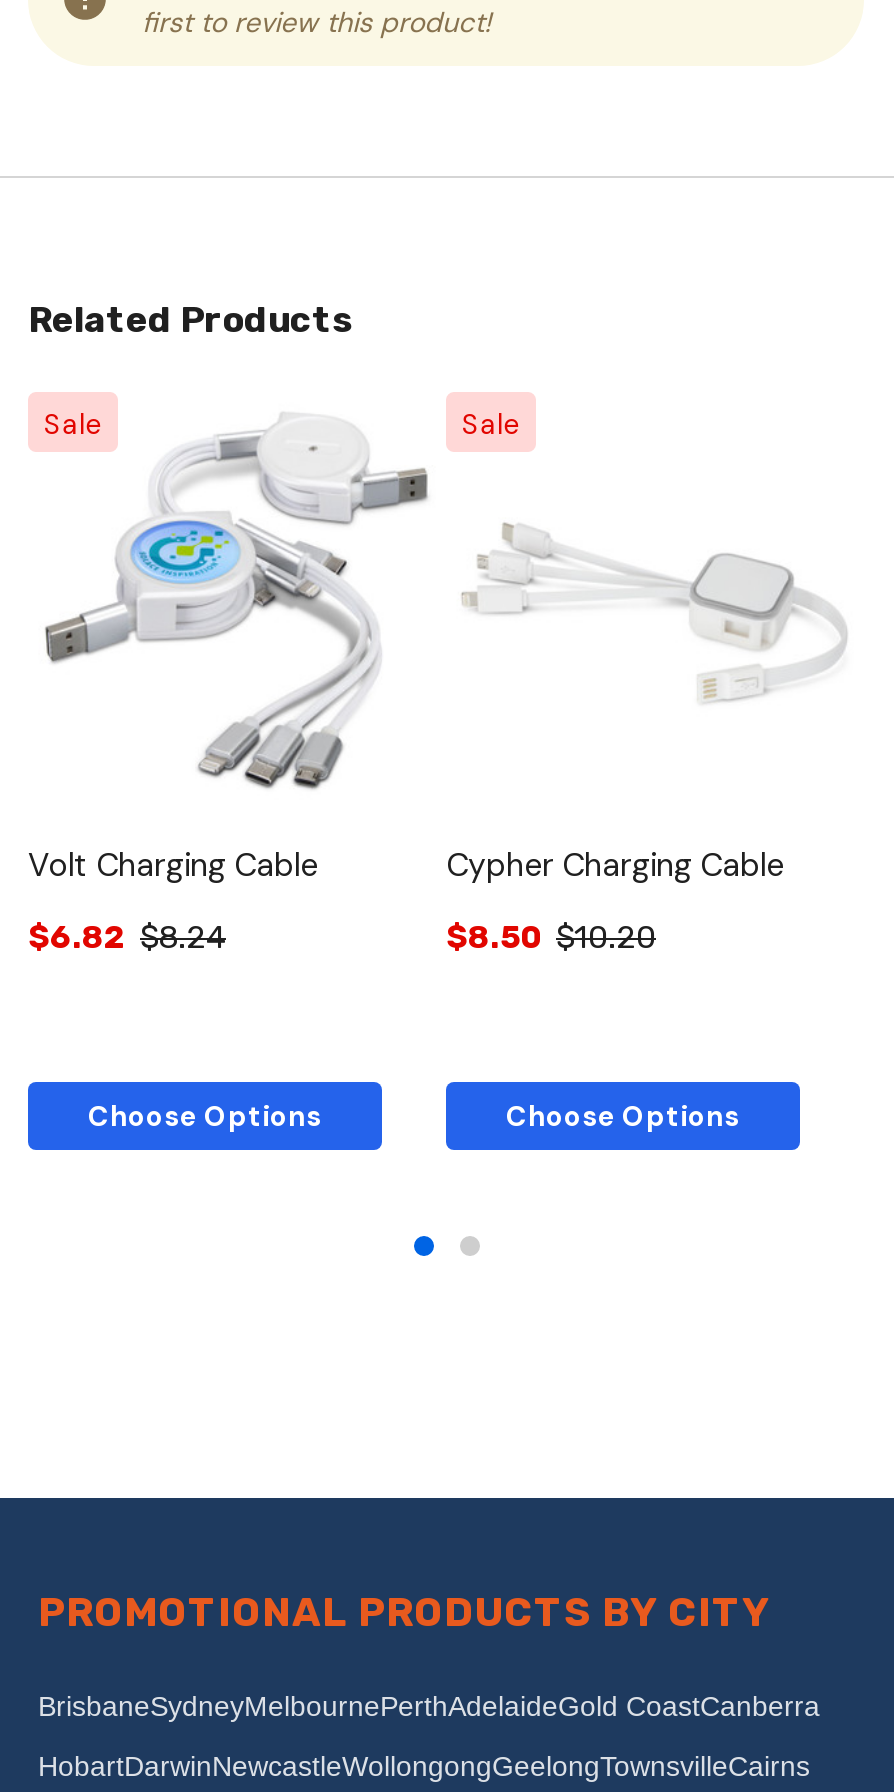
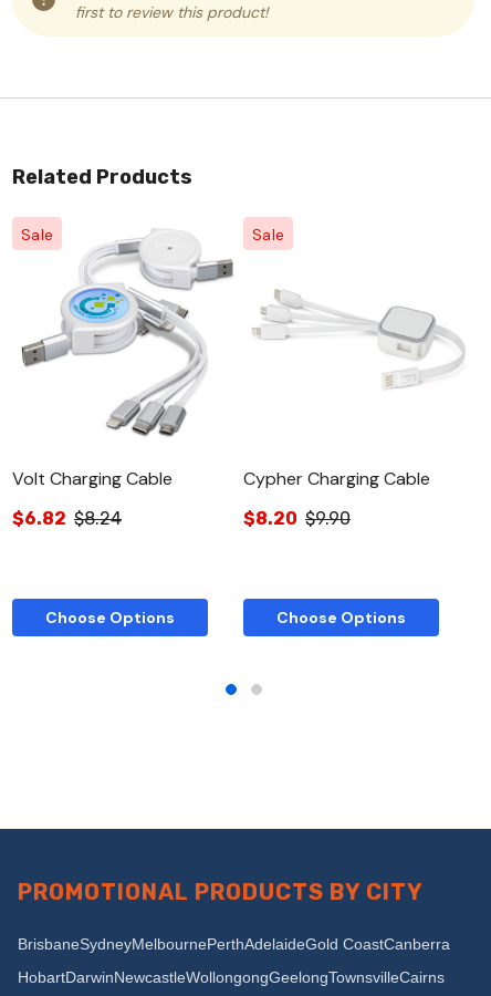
- $8.50 $10.20
+ $8.20 $9.90
